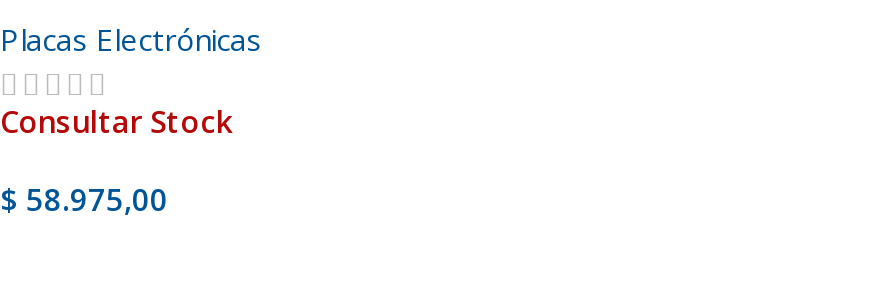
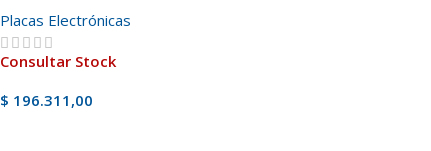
- $58.975,00
+ $196.311,00
